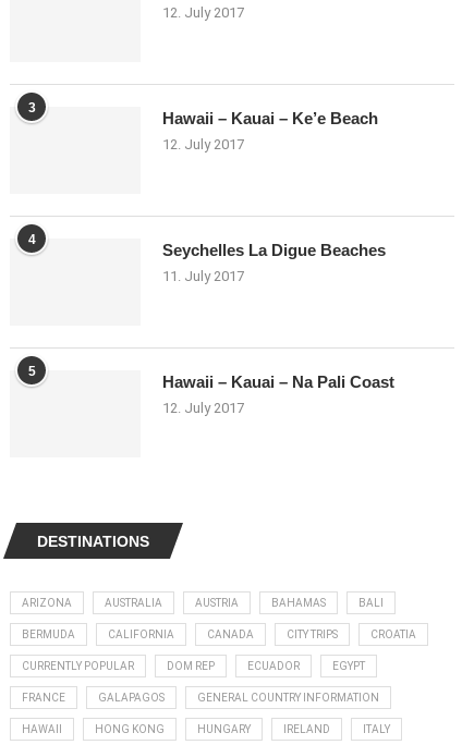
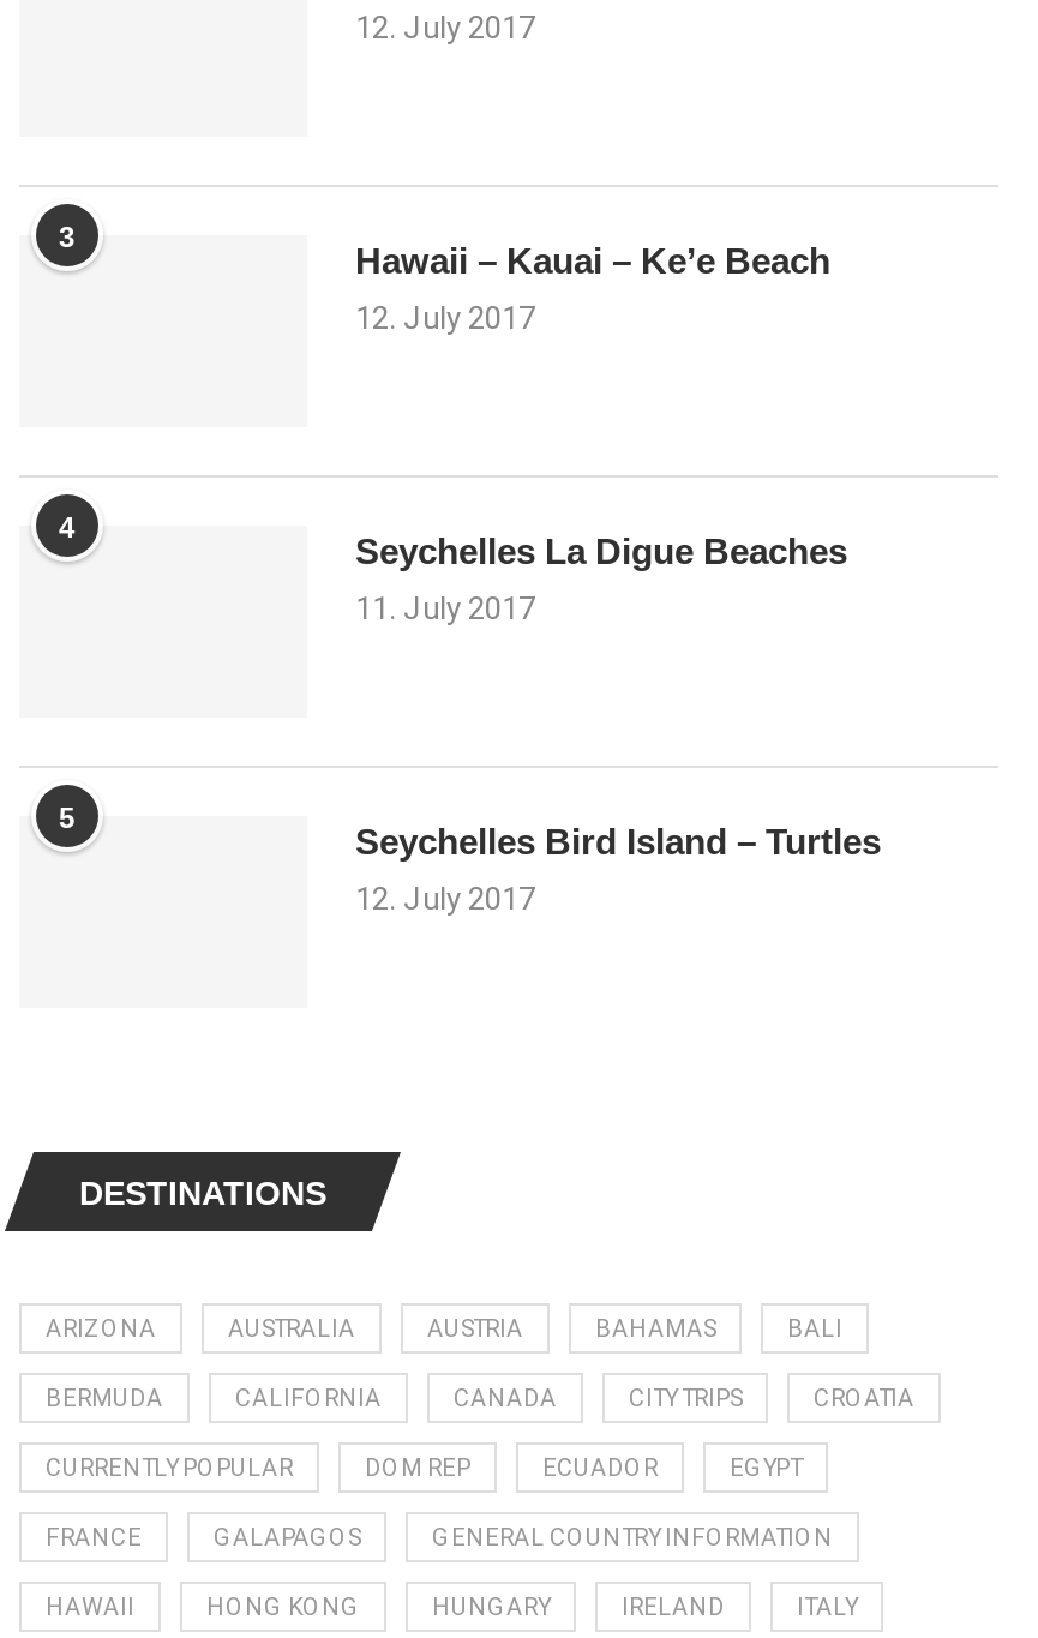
- Hawaii – Kauai – Na Pali Coast
+ Seychelles Bird Island – Turtles
